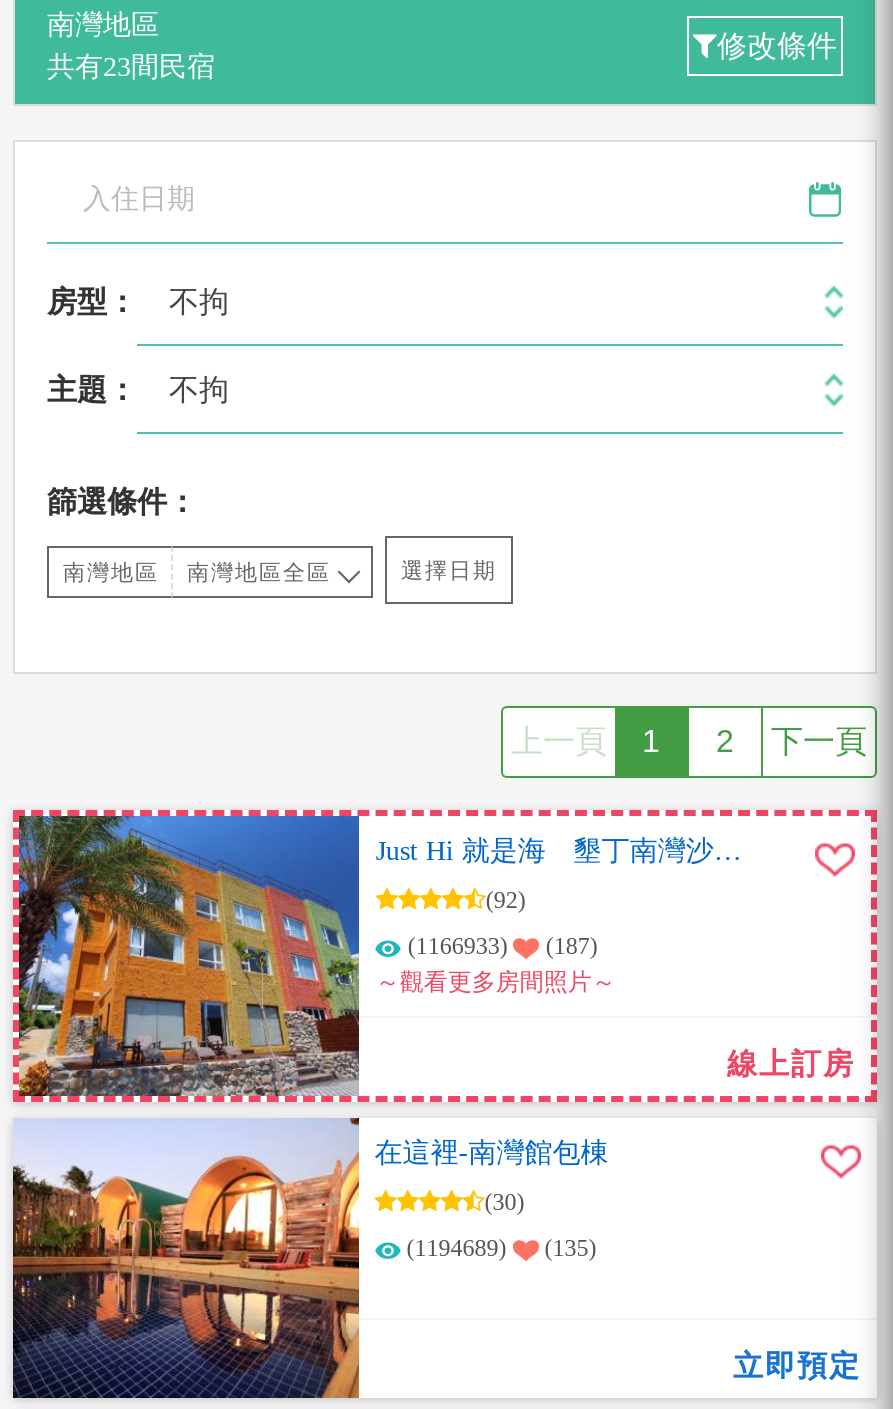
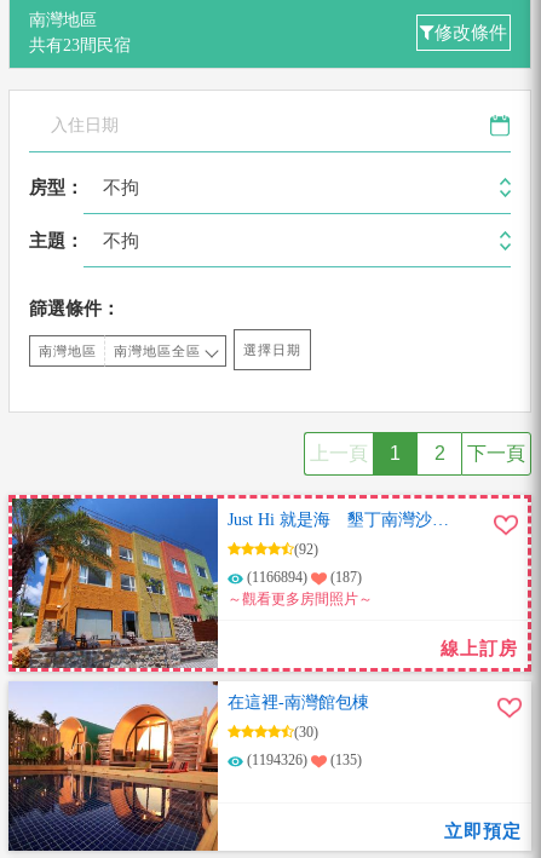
- (1166933) (187)
+ (1166894) (187)

- (1194689) (135)
+ (1194326) (135)
